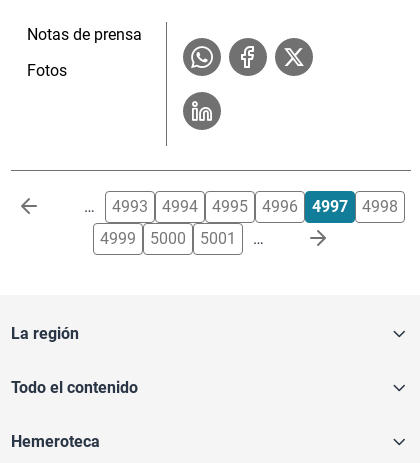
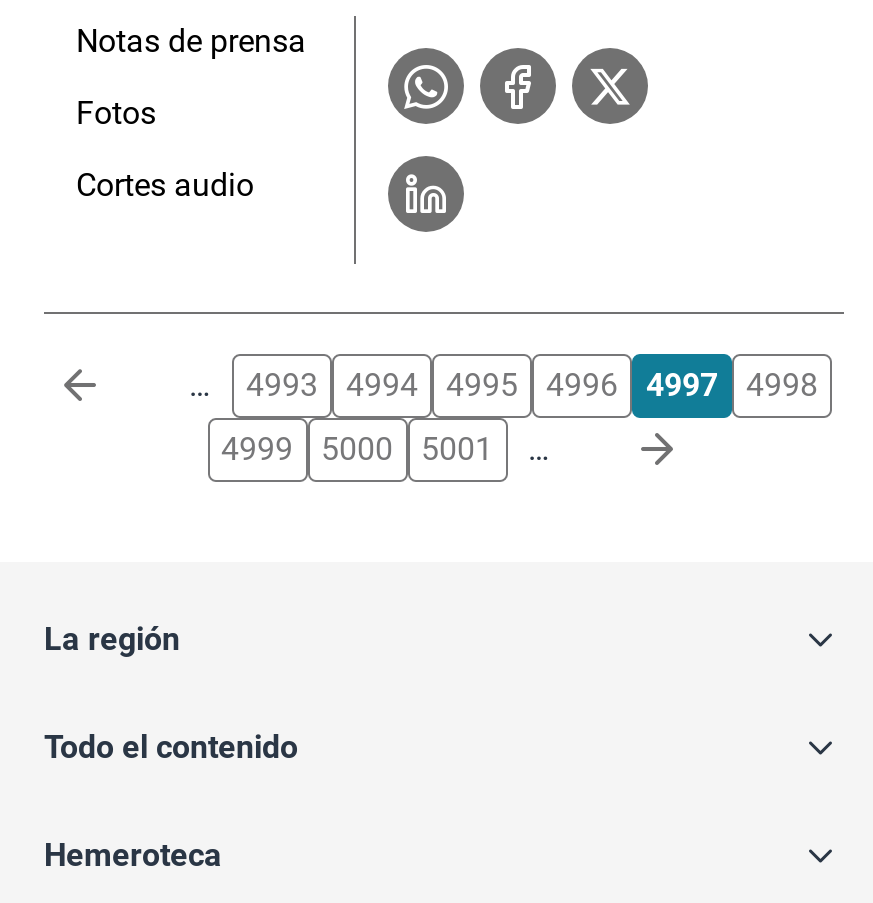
+ Cortes audio
